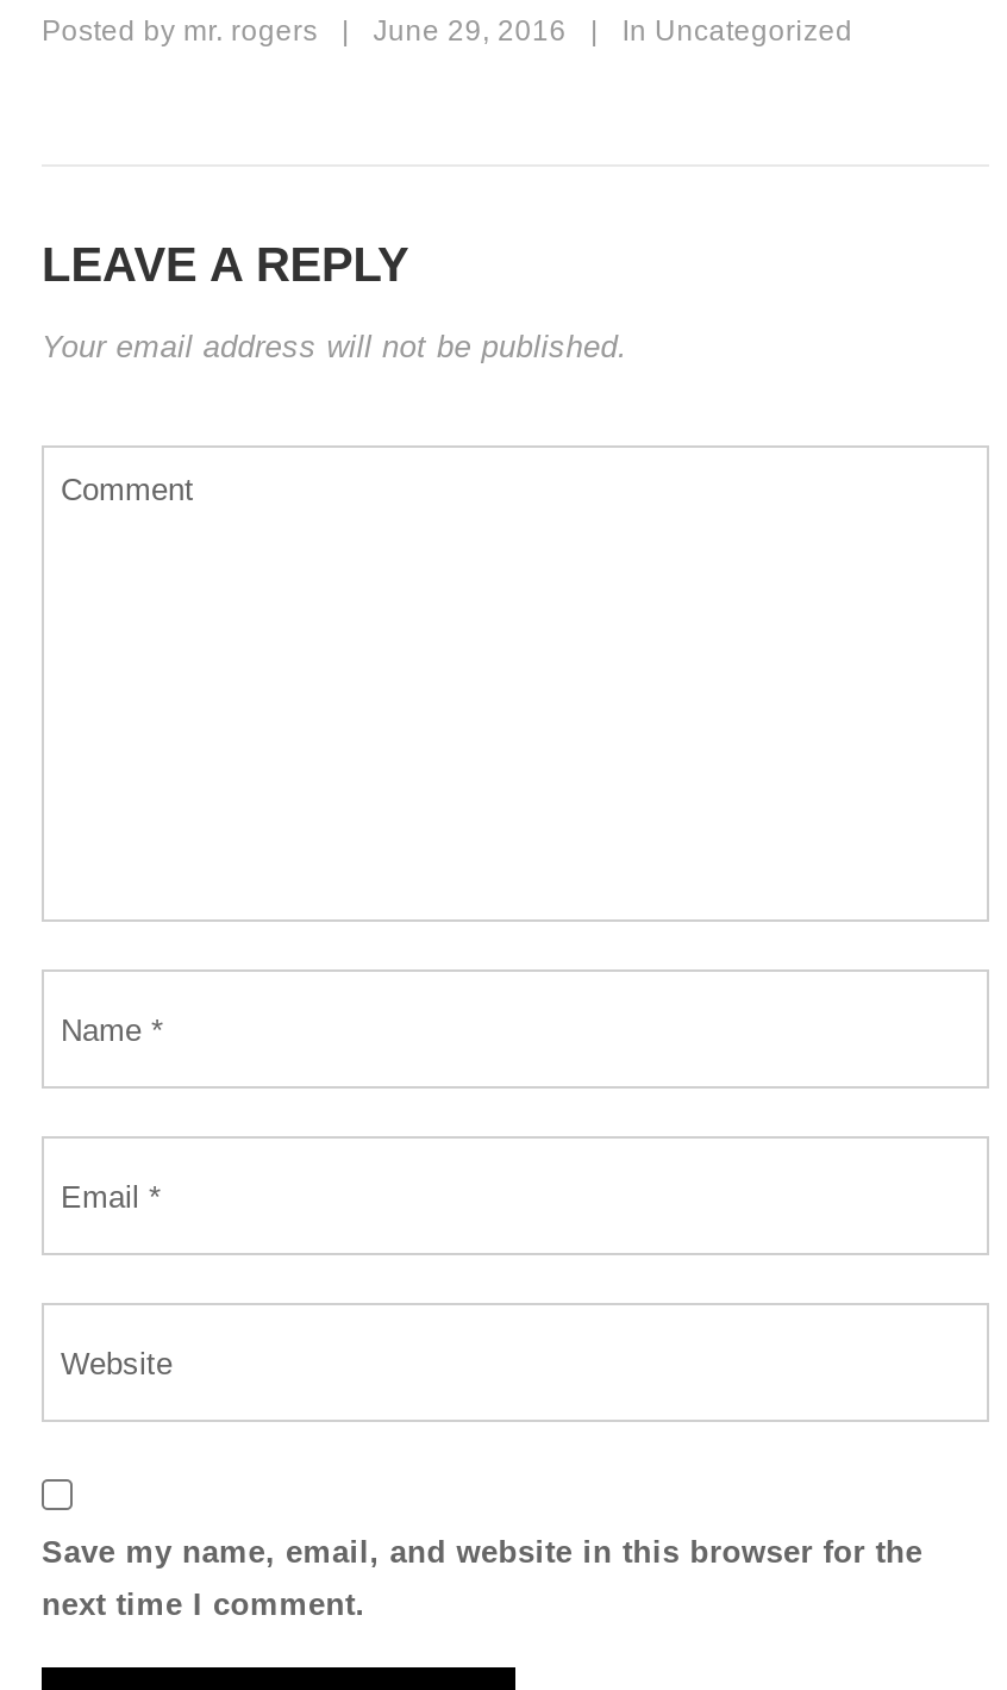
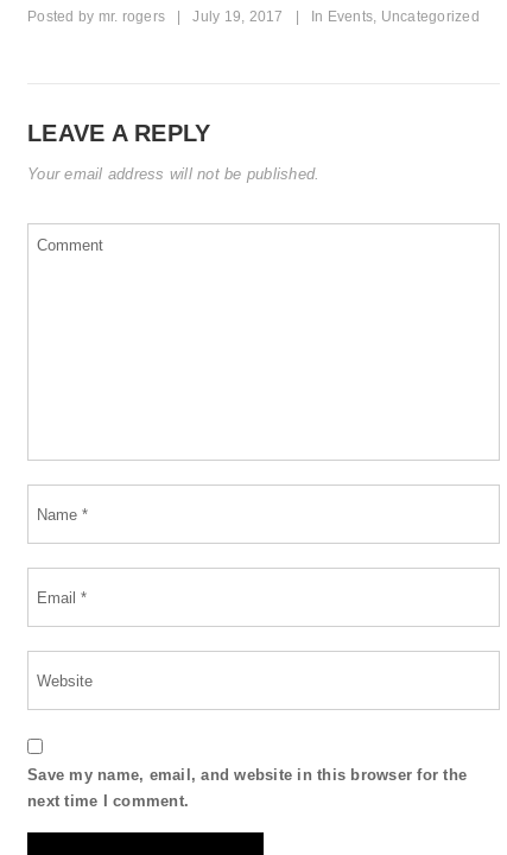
- June 29, 2016
+ July 19, 2017

- In Uncategorized
+ In Events, Uncategorized
